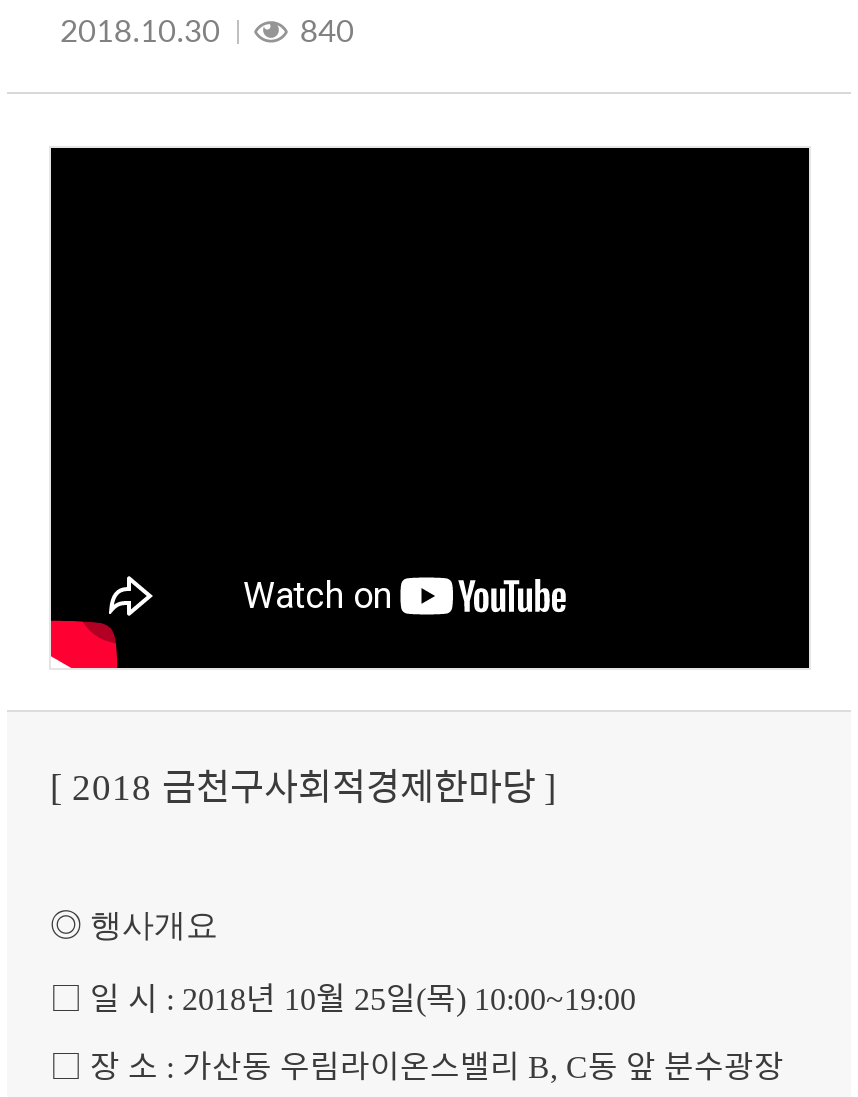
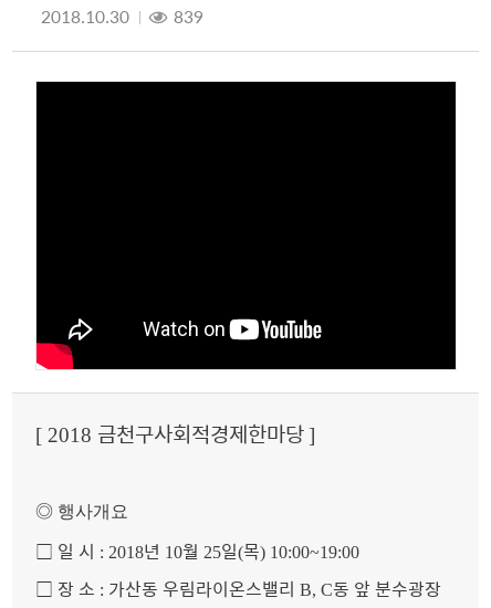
- 2018.10.30 840
+ 2018.10.30 839
